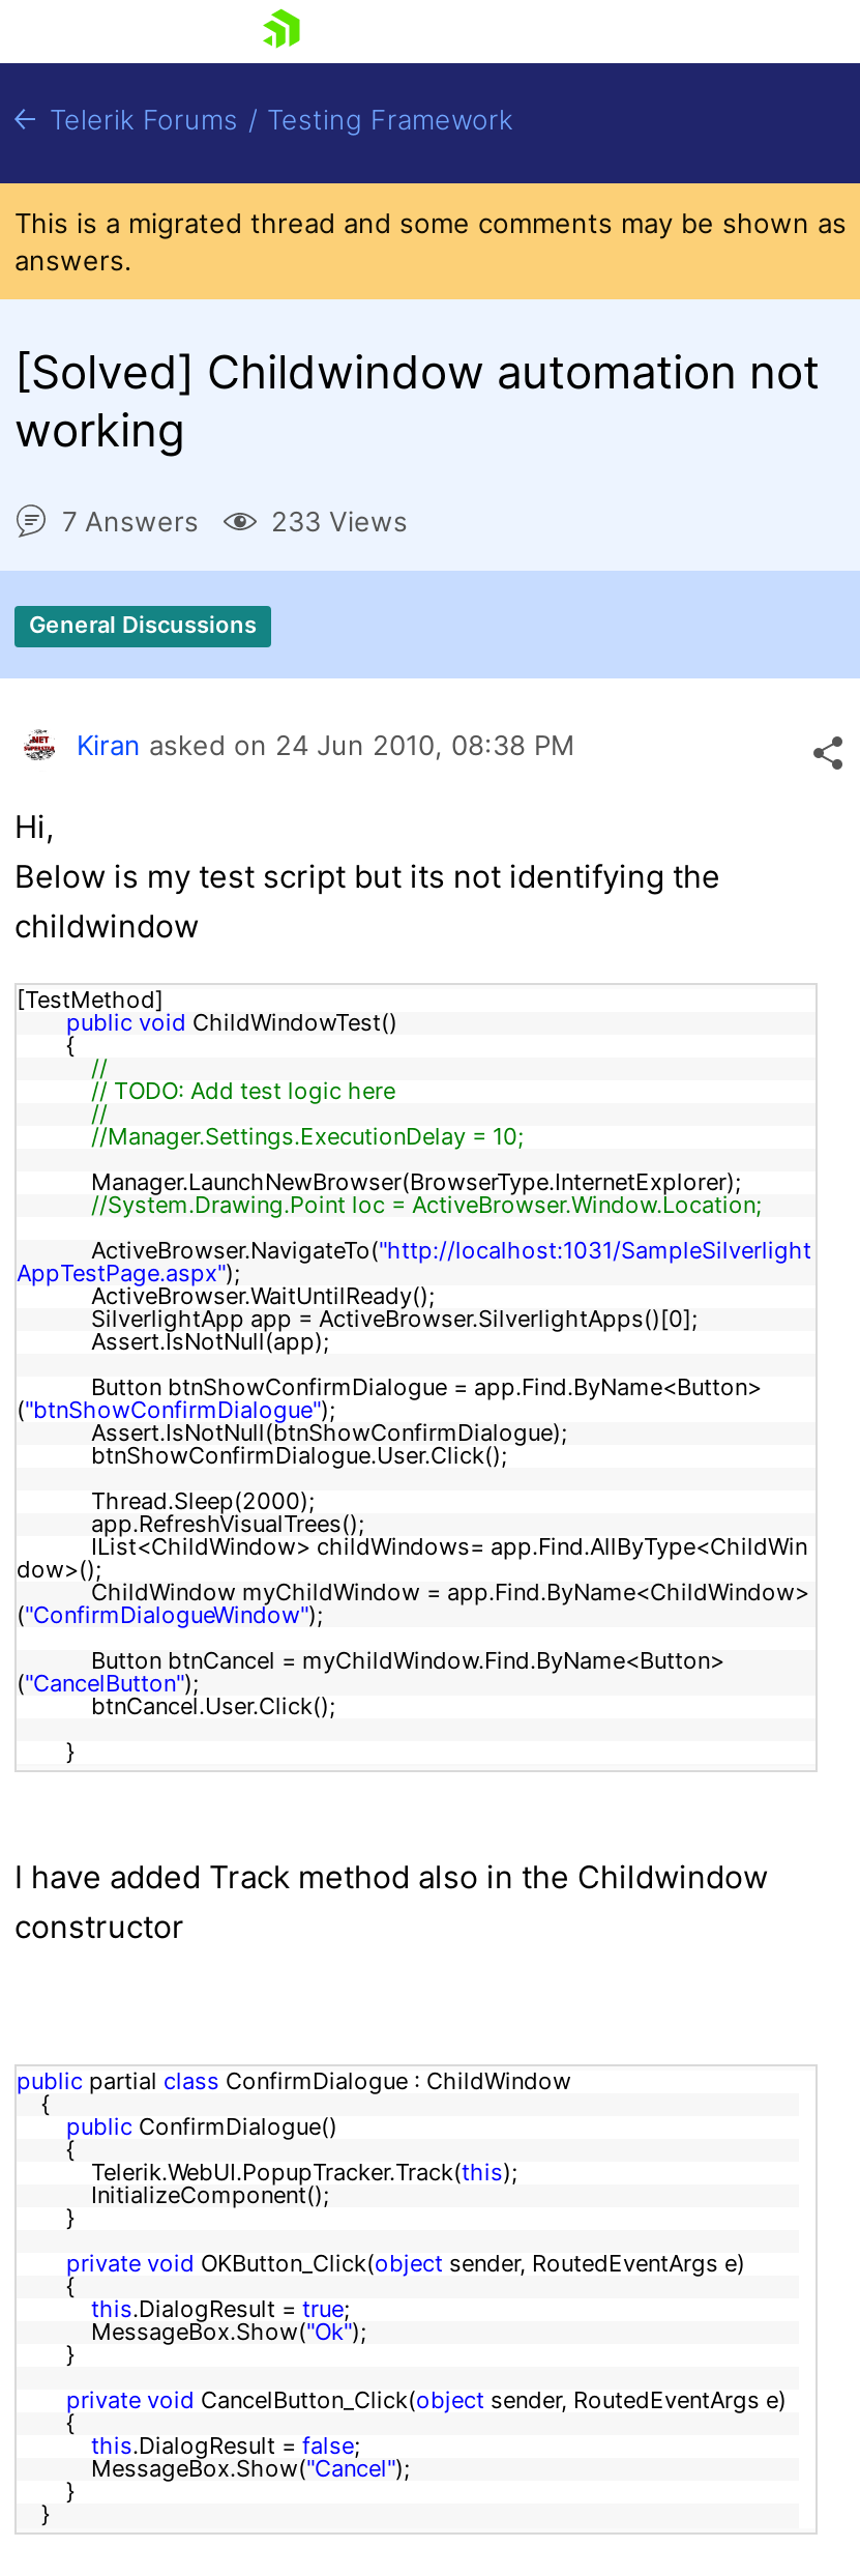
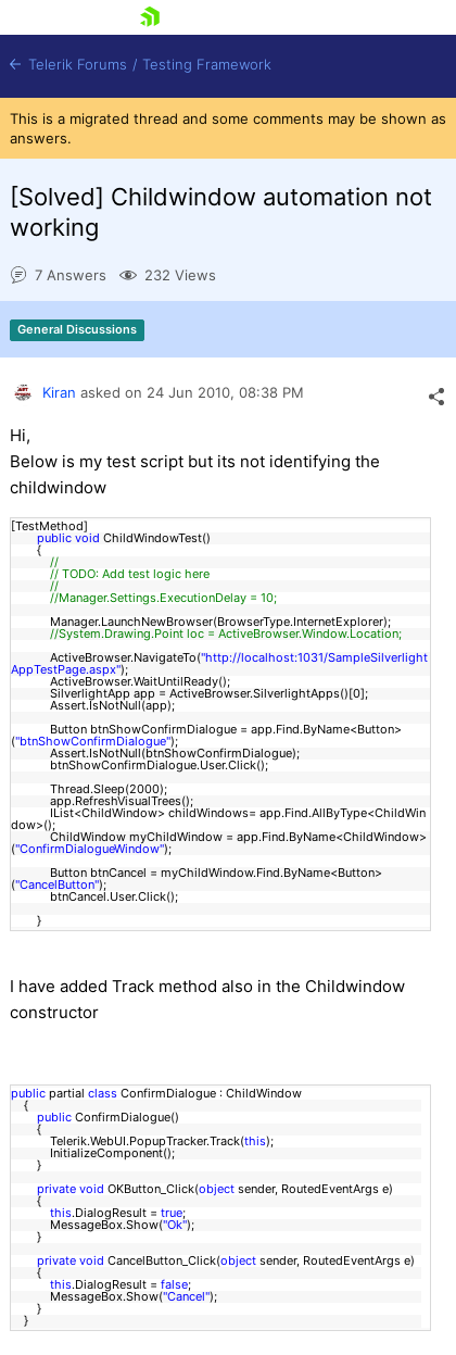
- 233 Views
+ 232 Views
